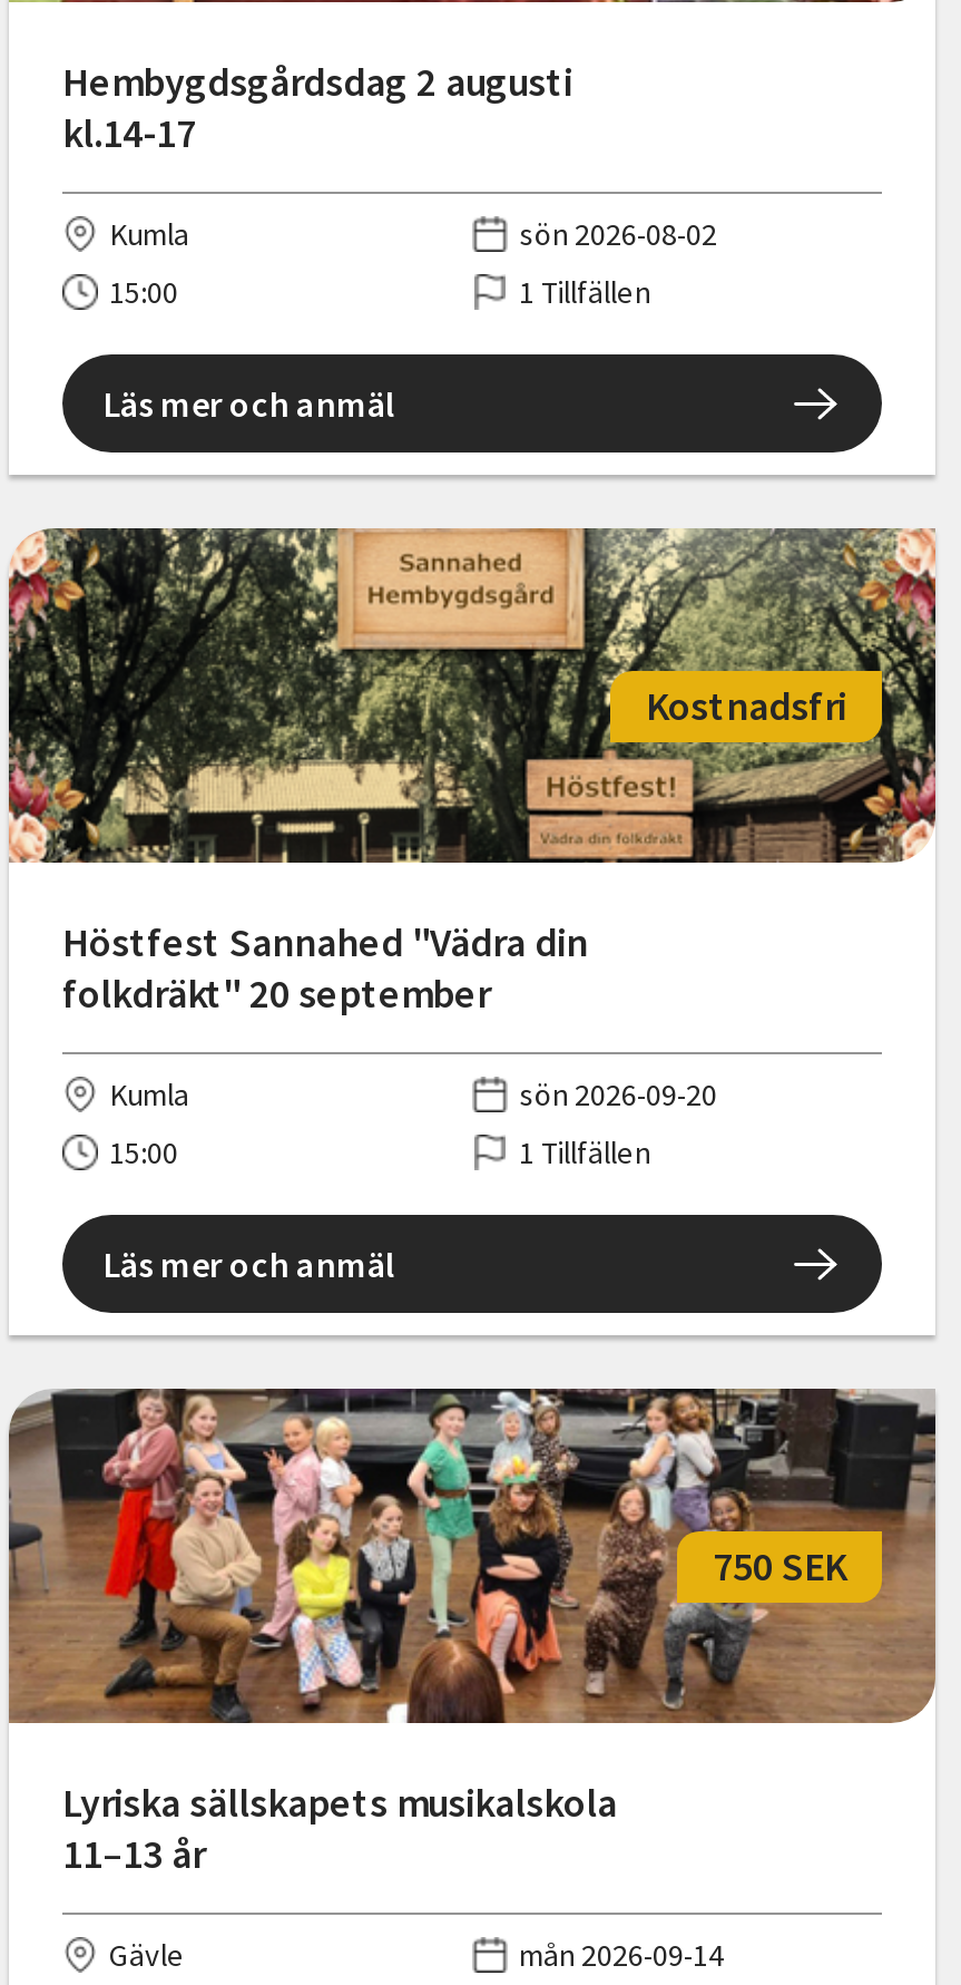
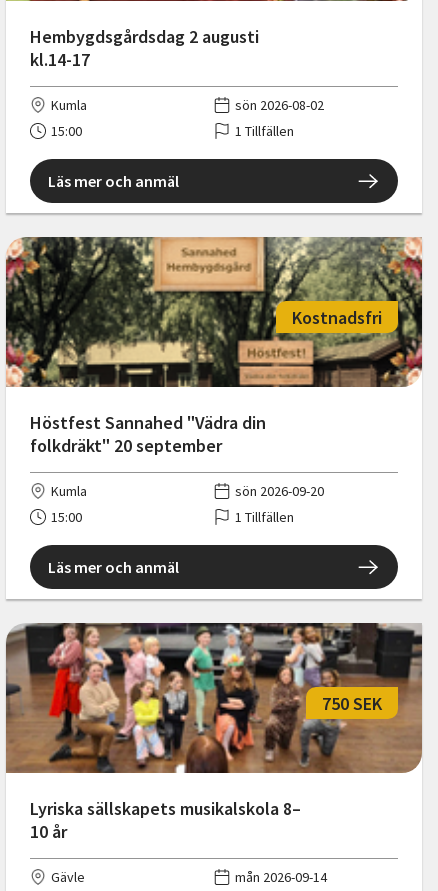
- Lyriska sällskapets musikalskola
- 11–13 år
+ Lyriska sällskapets musikalskola 8–
+ 10 år
